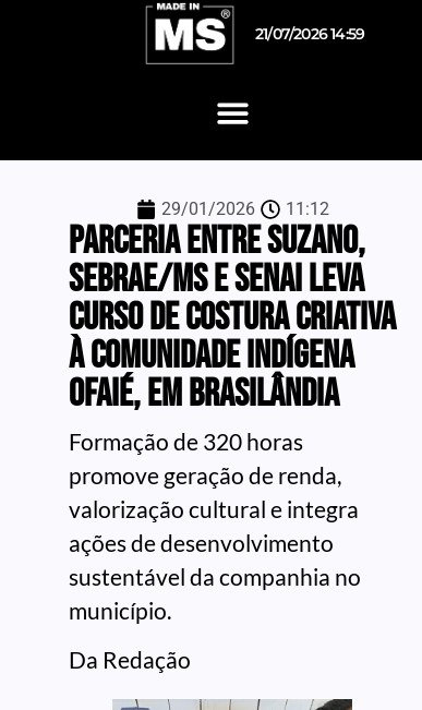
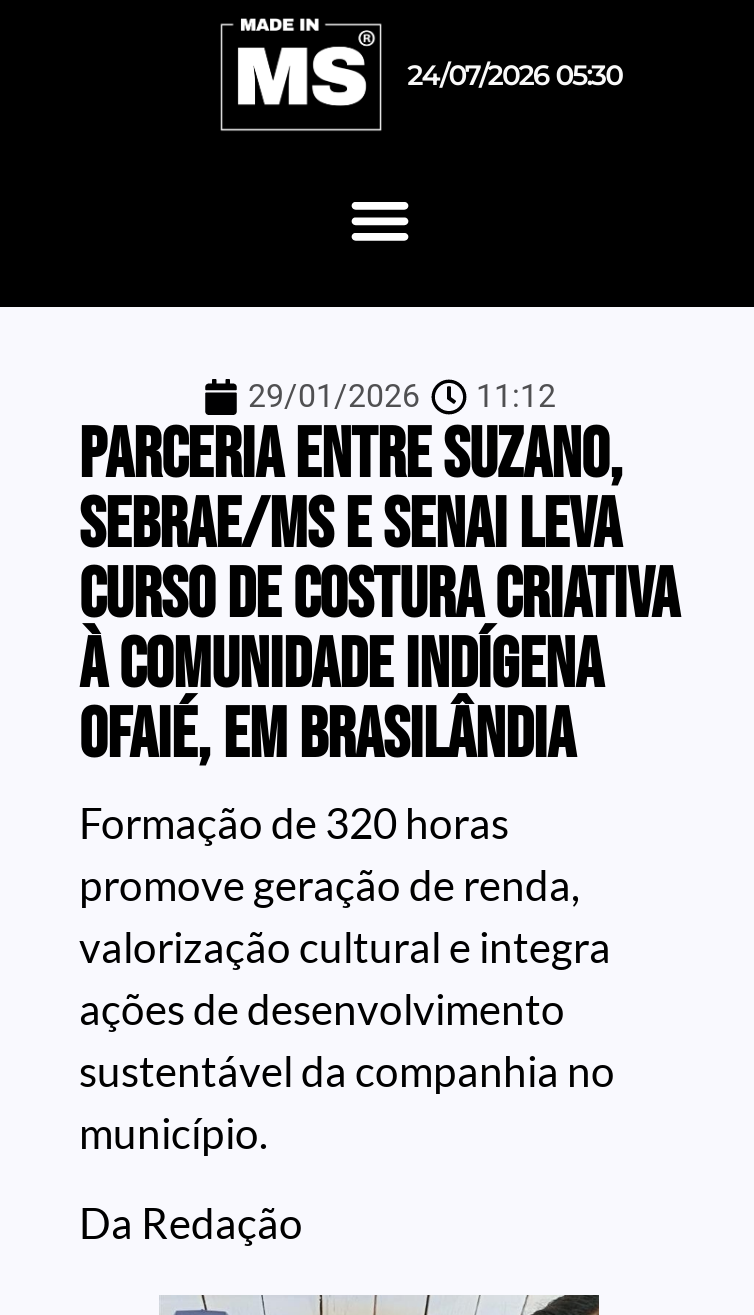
- 21/07/2026 14:59
+ 24/07/2026 05:30
